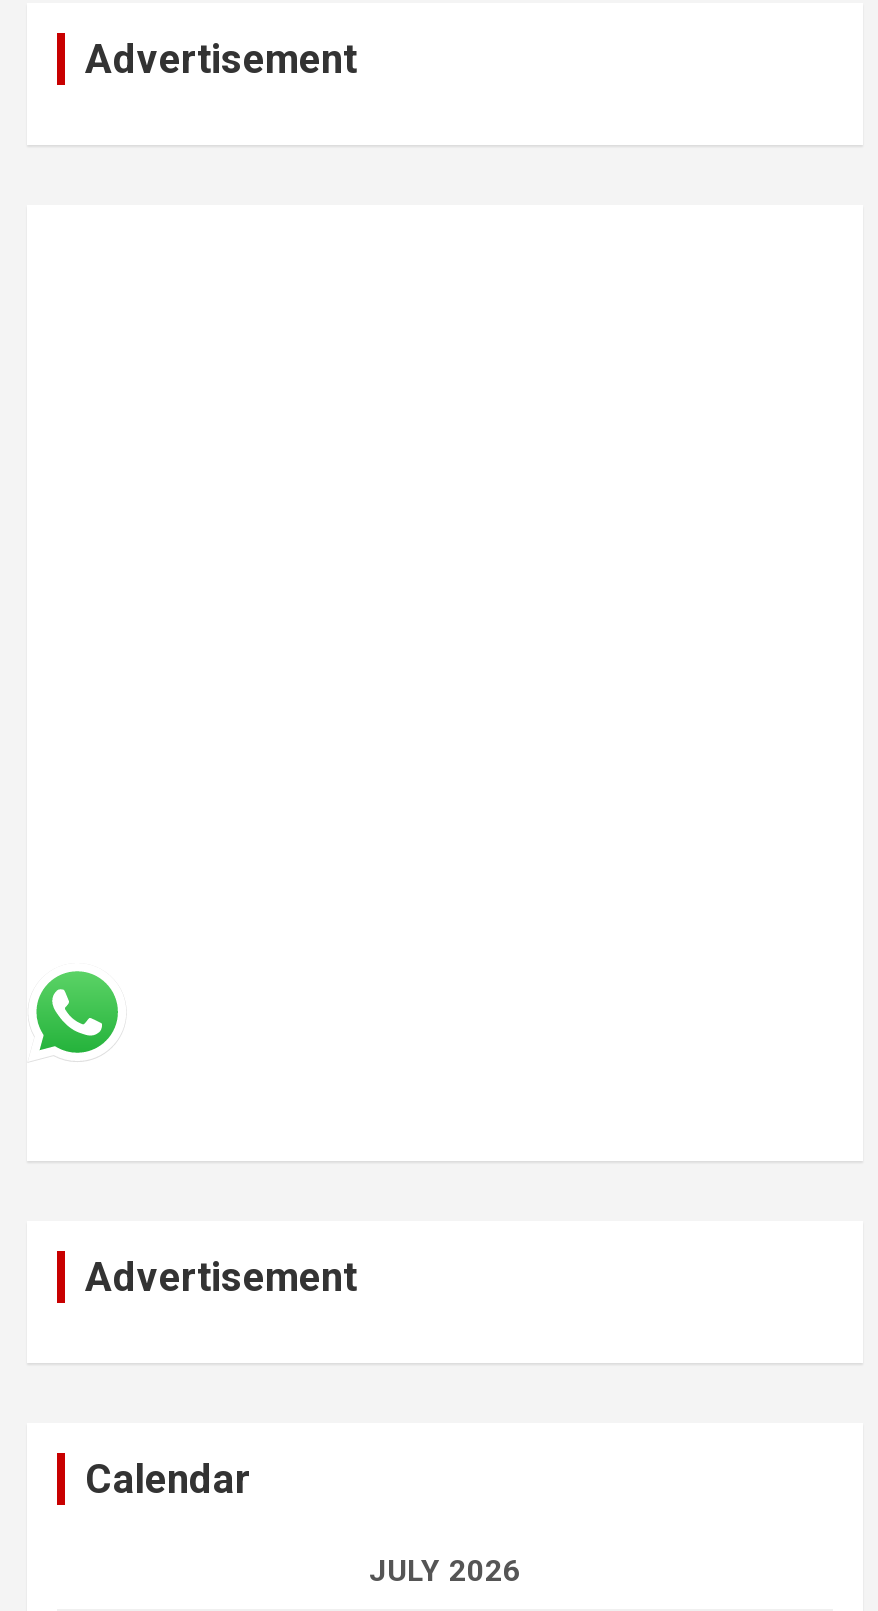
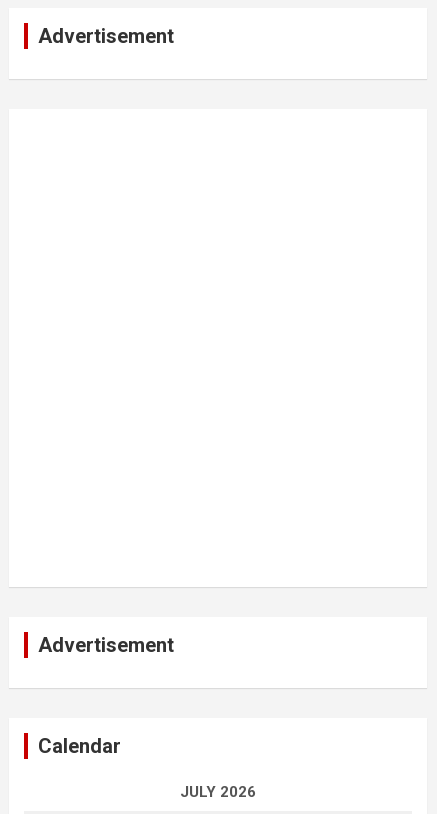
- [image]
